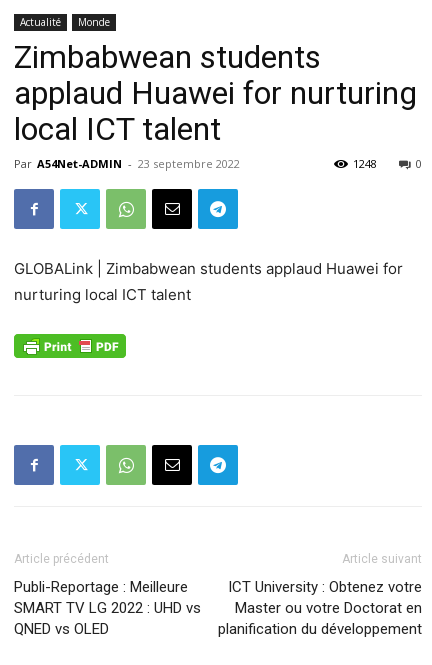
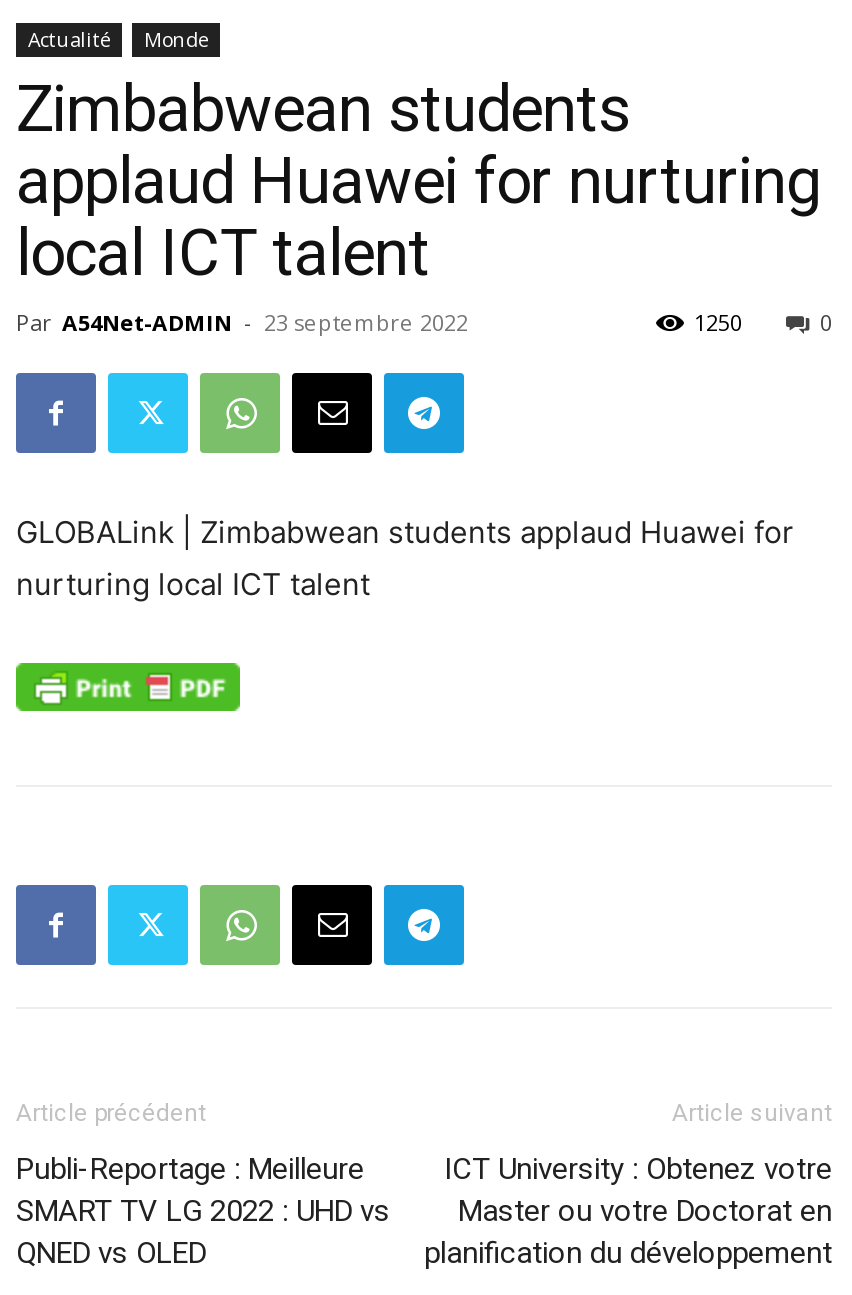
- 1248
+ 1250
